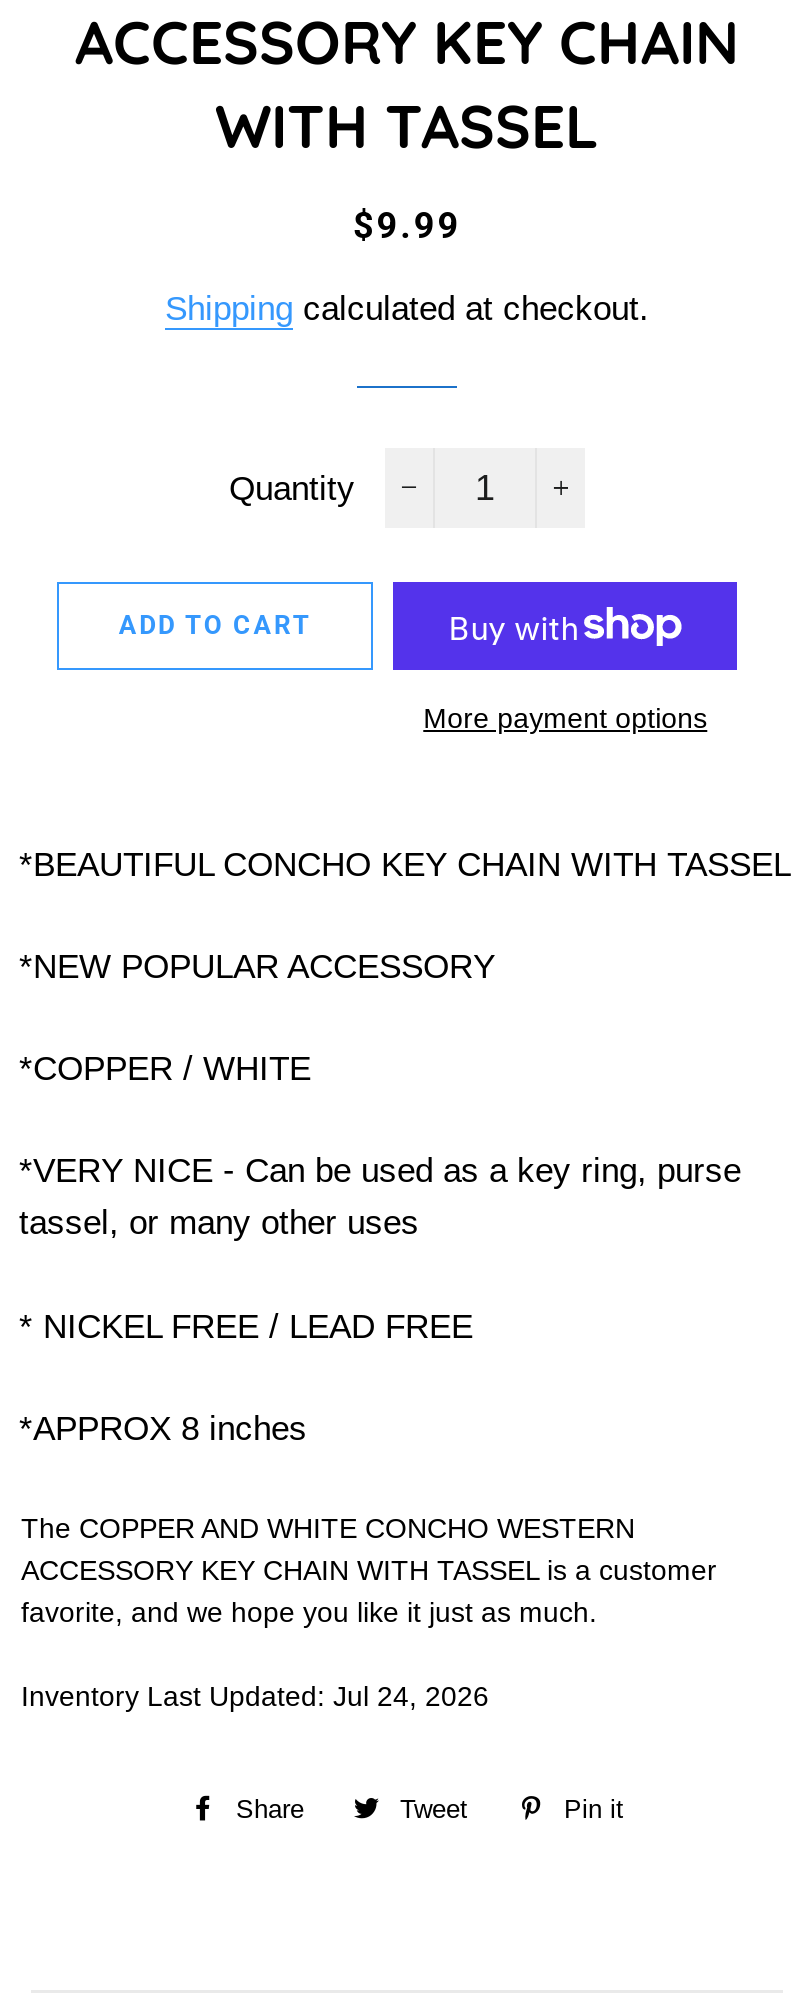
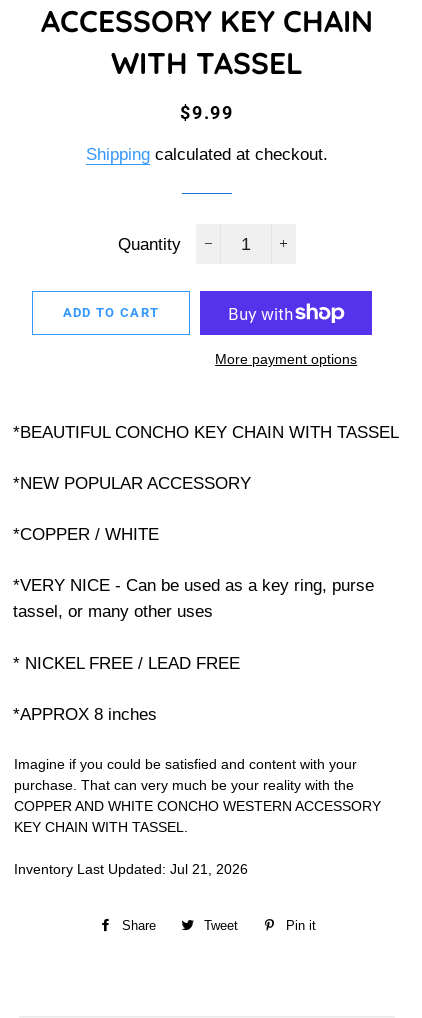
- The COPPER AND WHITE CONCHO WESTERN
- ACCESSORY KEY CHAIN WITH TASSEL is a customer
- favorite, and we hope you like it just as much.
+ Imagine if you could be satisfied and content with your
+ purchase. That can very much be your reality with the
+ COPPER AND WHITE CONCHO WESTERN ACCESSORY
+ KEY CHAIN WITH TASSEL.

- Inventory Last Updated: Jul 24, 2026
+ Inventory Last Updated: Jul 21, 2026
